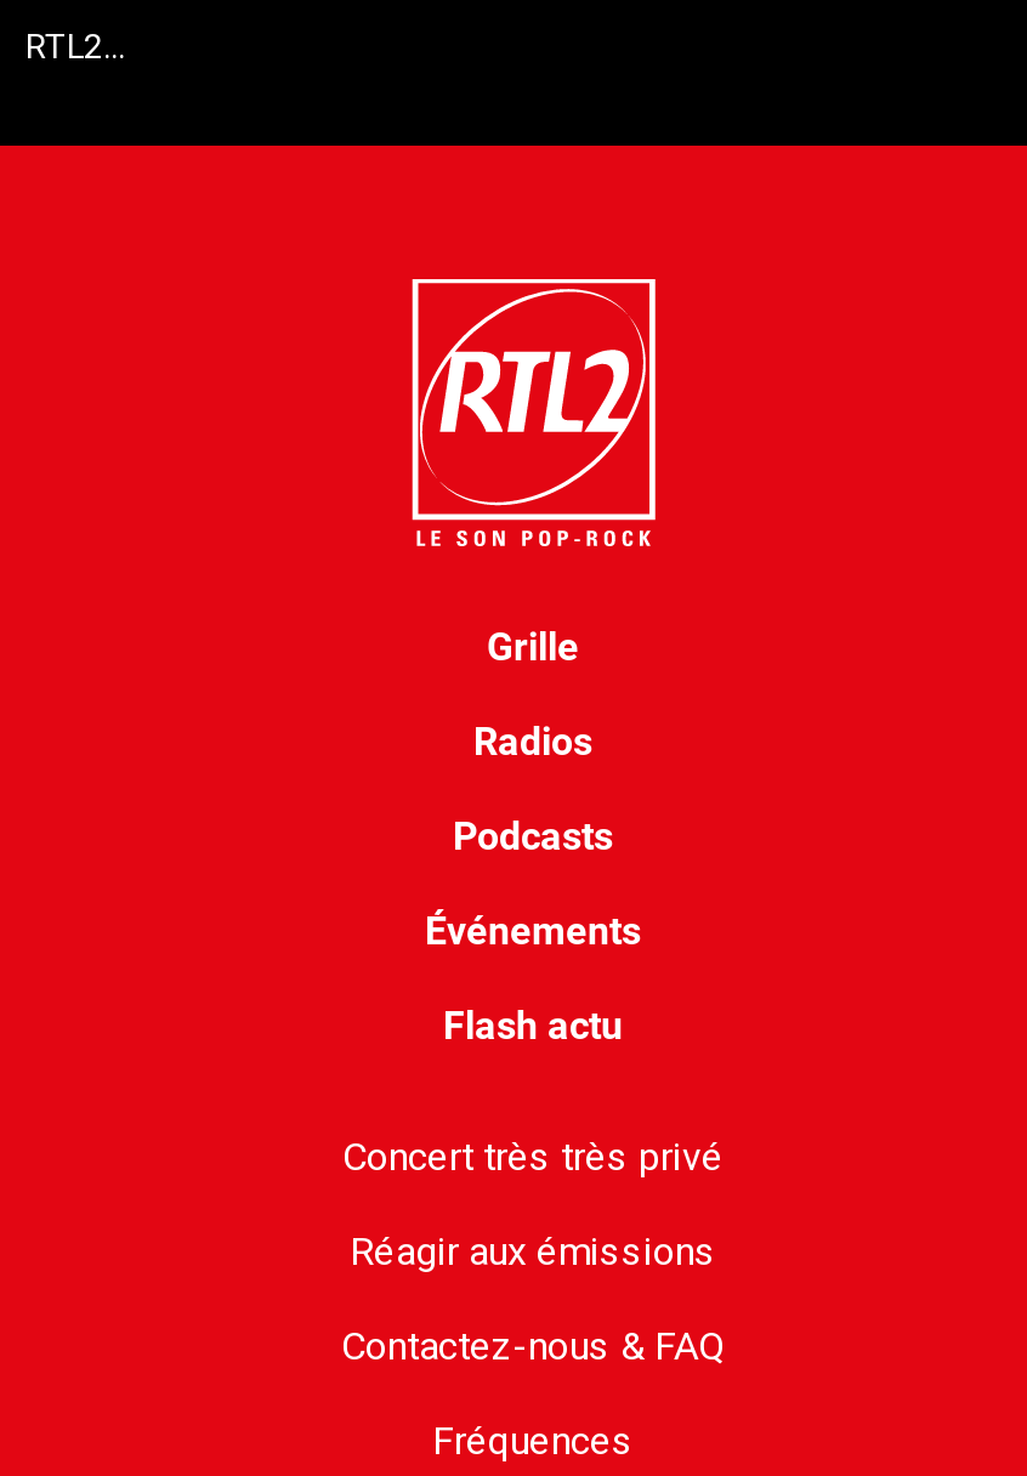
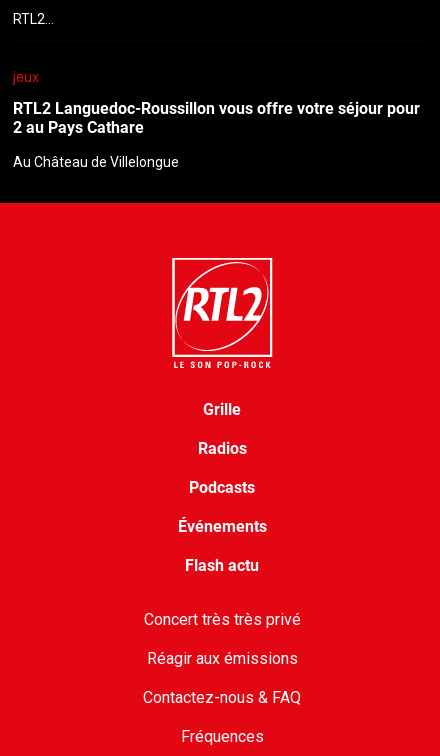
+ jeux
+ RTL2 Languedoc-Roussillon vous offre votre séjour pour
+ 2 au Pays Cathare
+ Au Château de Villelongue
